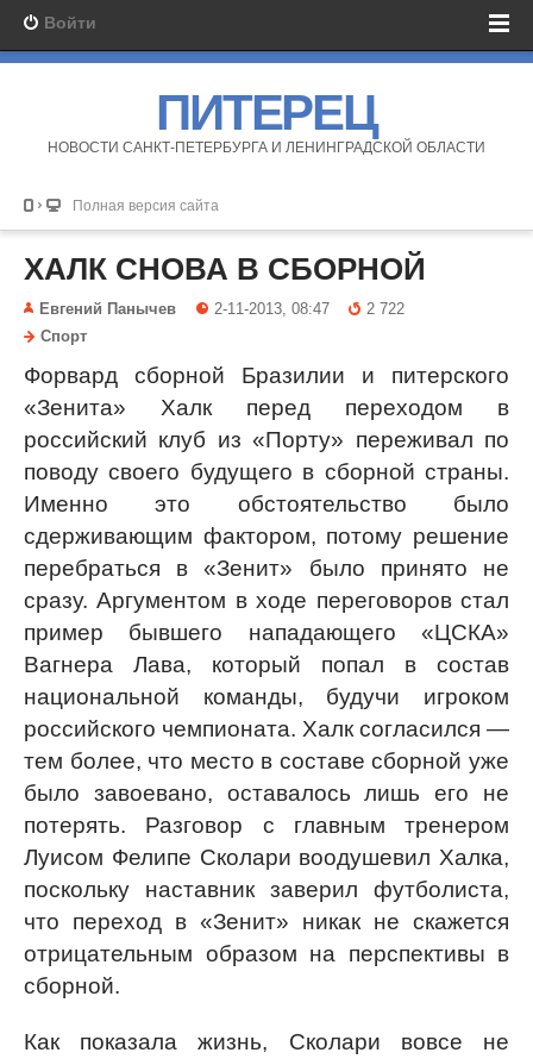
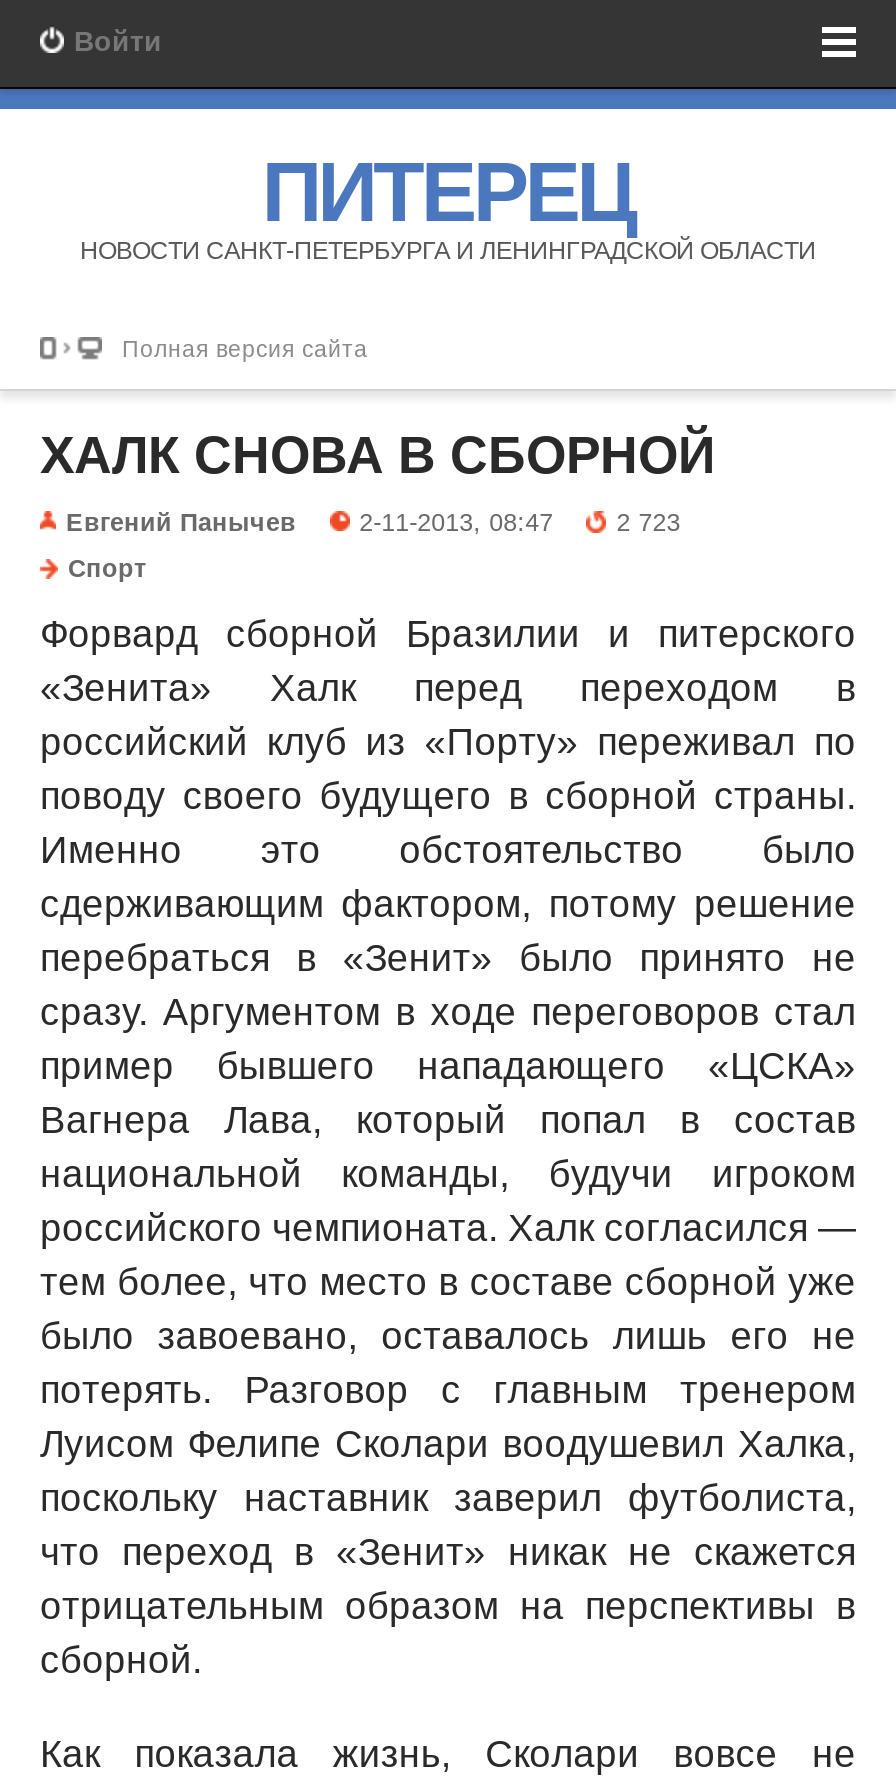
- 2 722
+ 2 723
